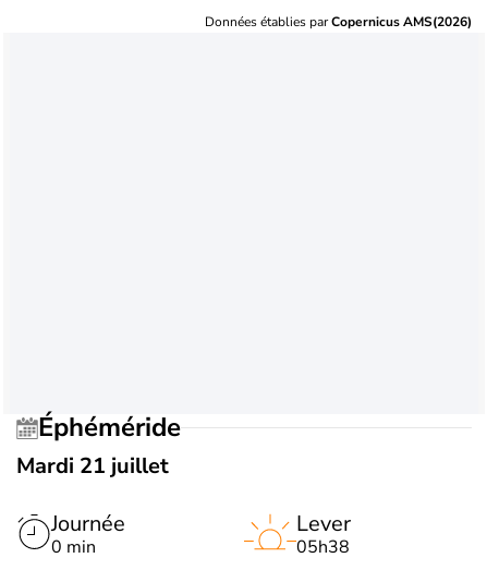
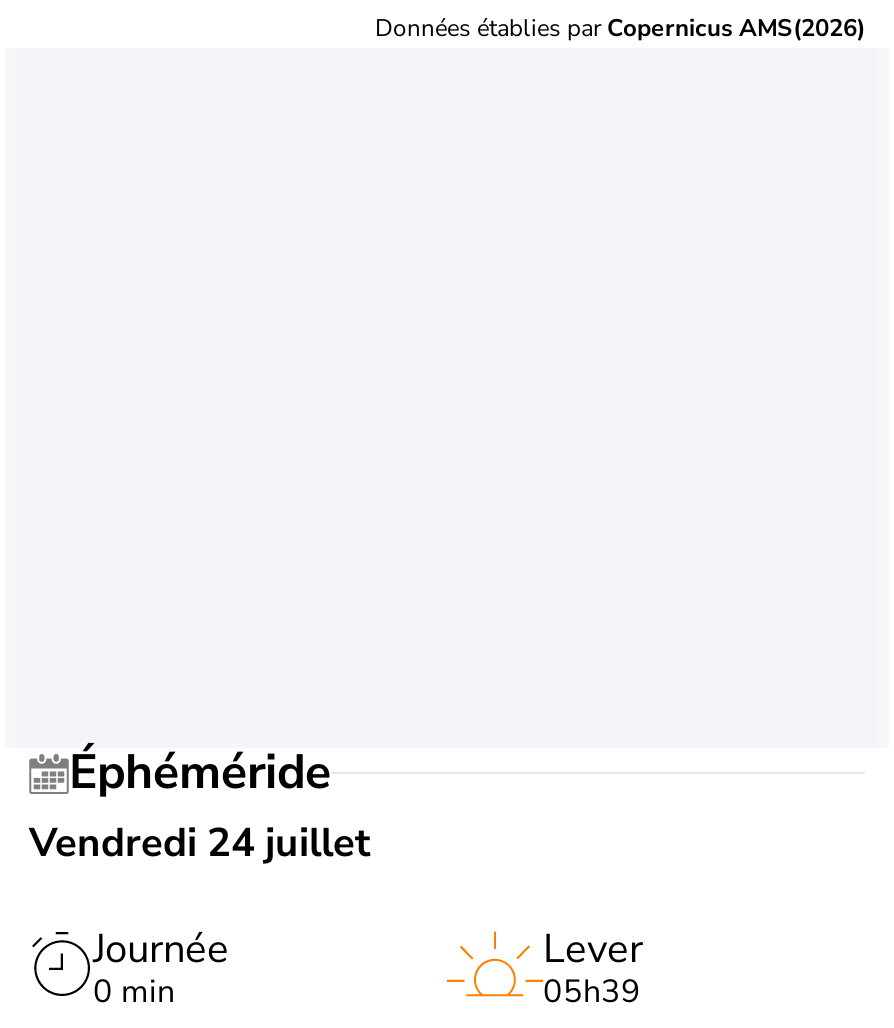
- Mardi 21 juillet
+ Vendredi 24 juillet

- 05h38
+ 05h39
